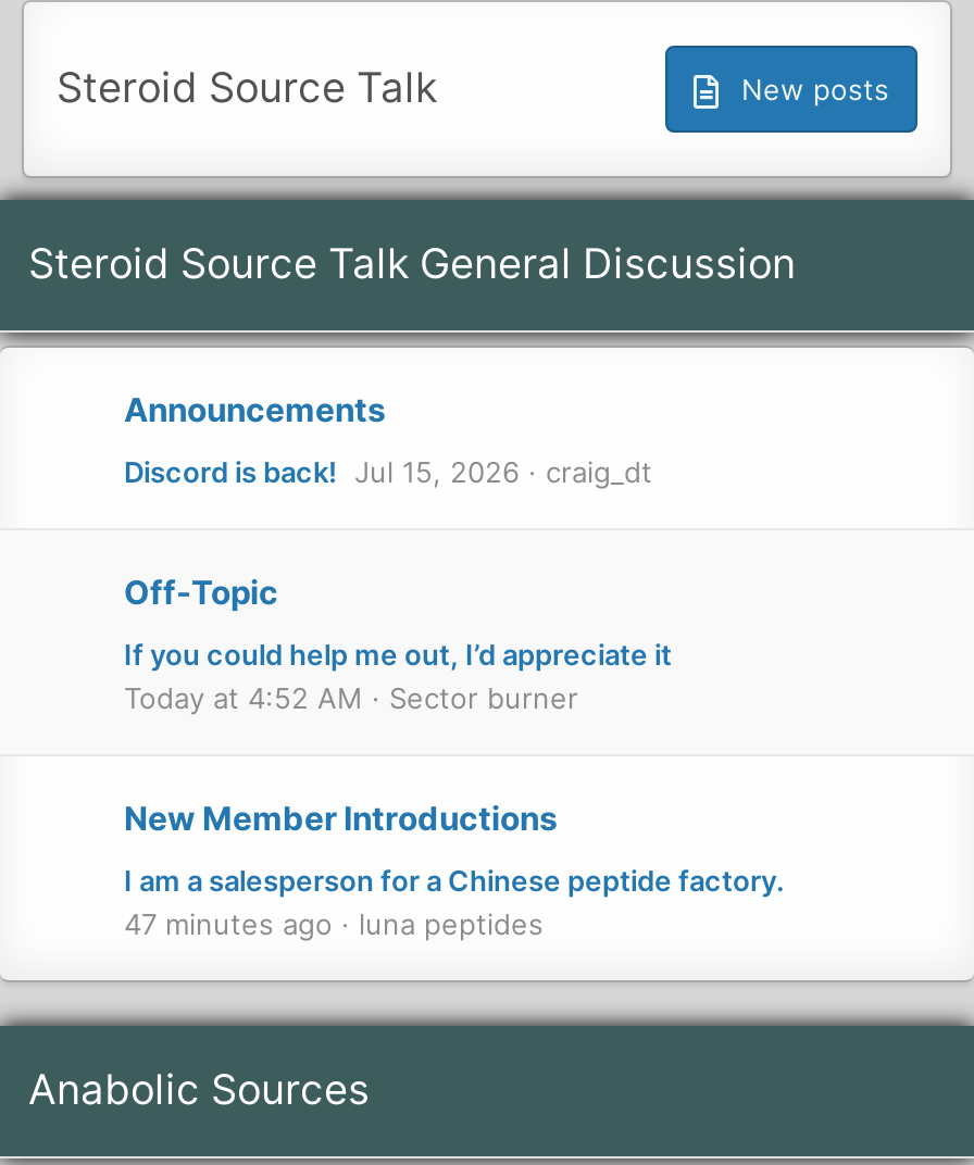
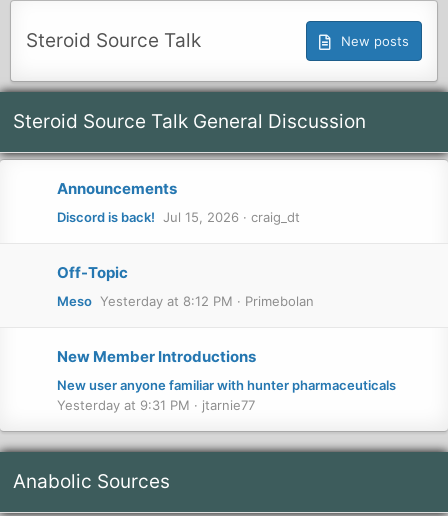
- If you could help me out, I’d appreciate it
- Today at 4:52 AM
- Sector burner
+ Meso Yesterday at 8:12 PM
+ Primebolan

- I am a salesperson for a Chinese peptide factory.
- 47 minutes ago
- luna peptides
+ New user anyone familiar with hunter pharmaceuticals
+ Yesterday at 9:31 PM
+ jtarnie77
